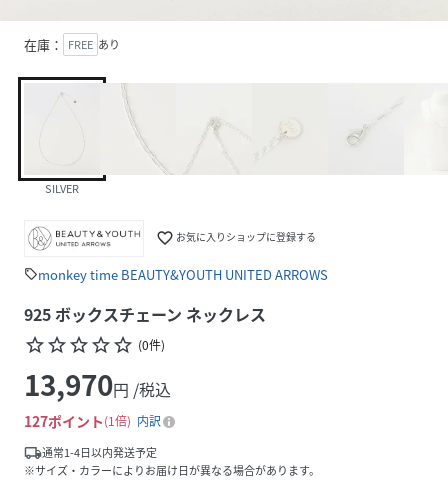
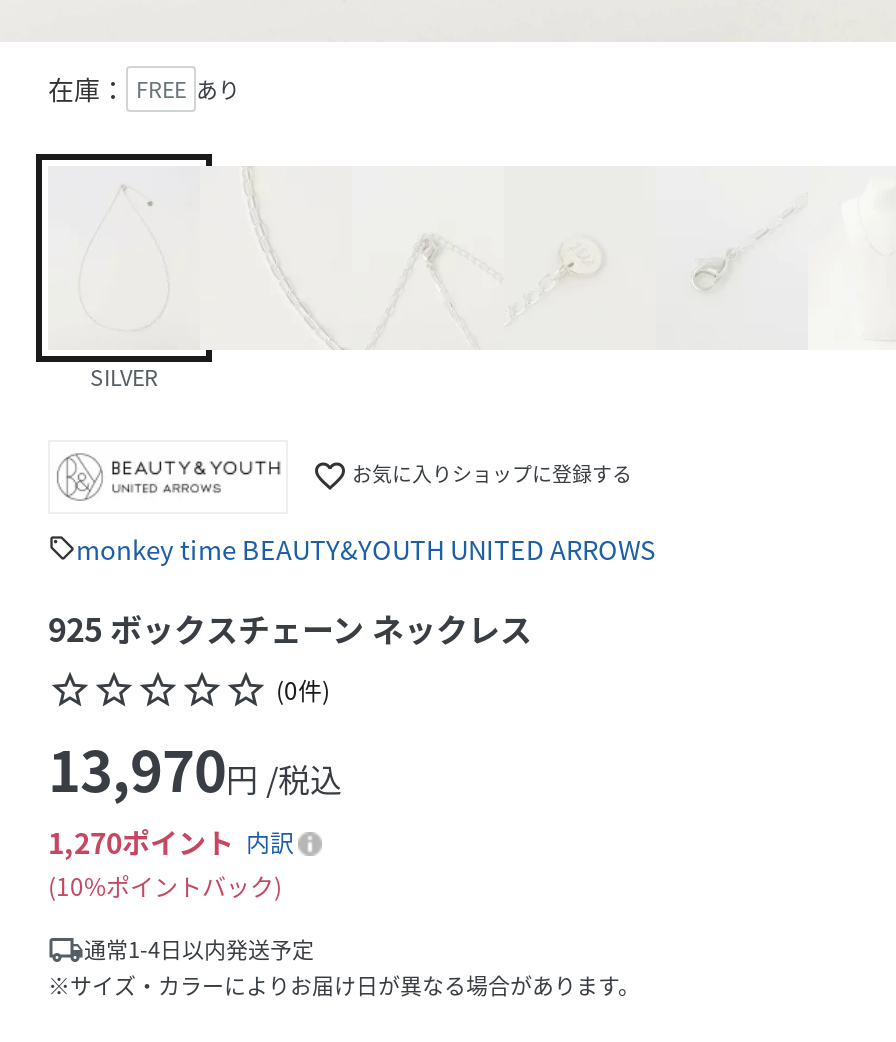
- 127ポイント 1倍 内訳
+ 1,270ポイント 内訳
+ 10%ポイントバック
